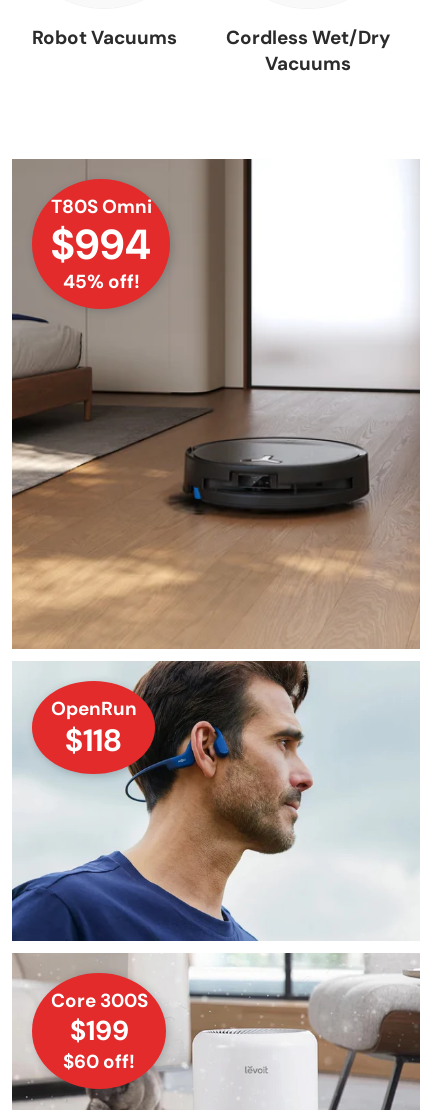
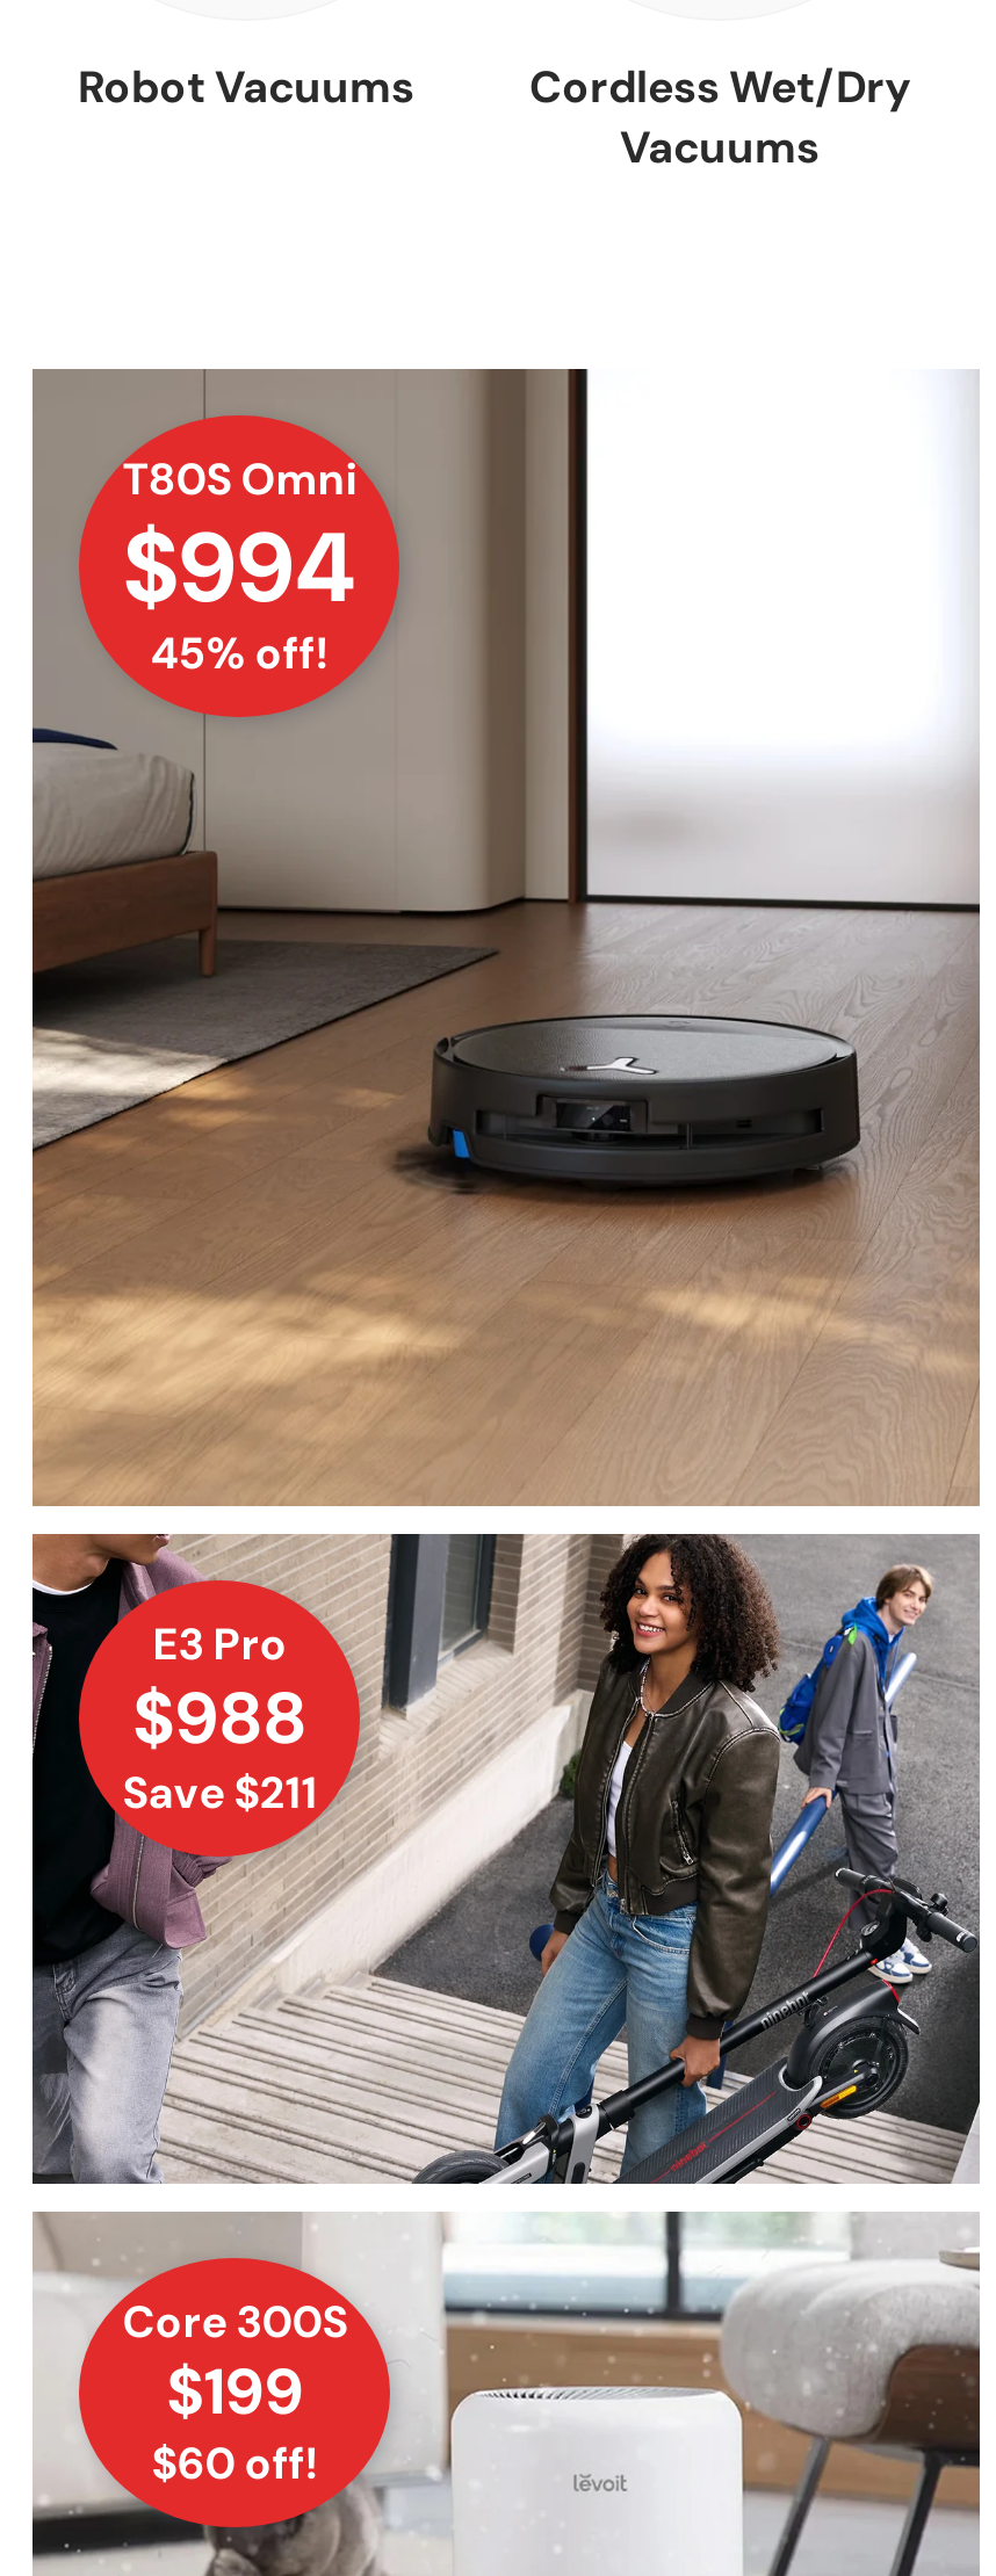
- [image]
- OpenRun
- $118
+ [image]
+ E3 Pro
+ $988
+ Save $211
